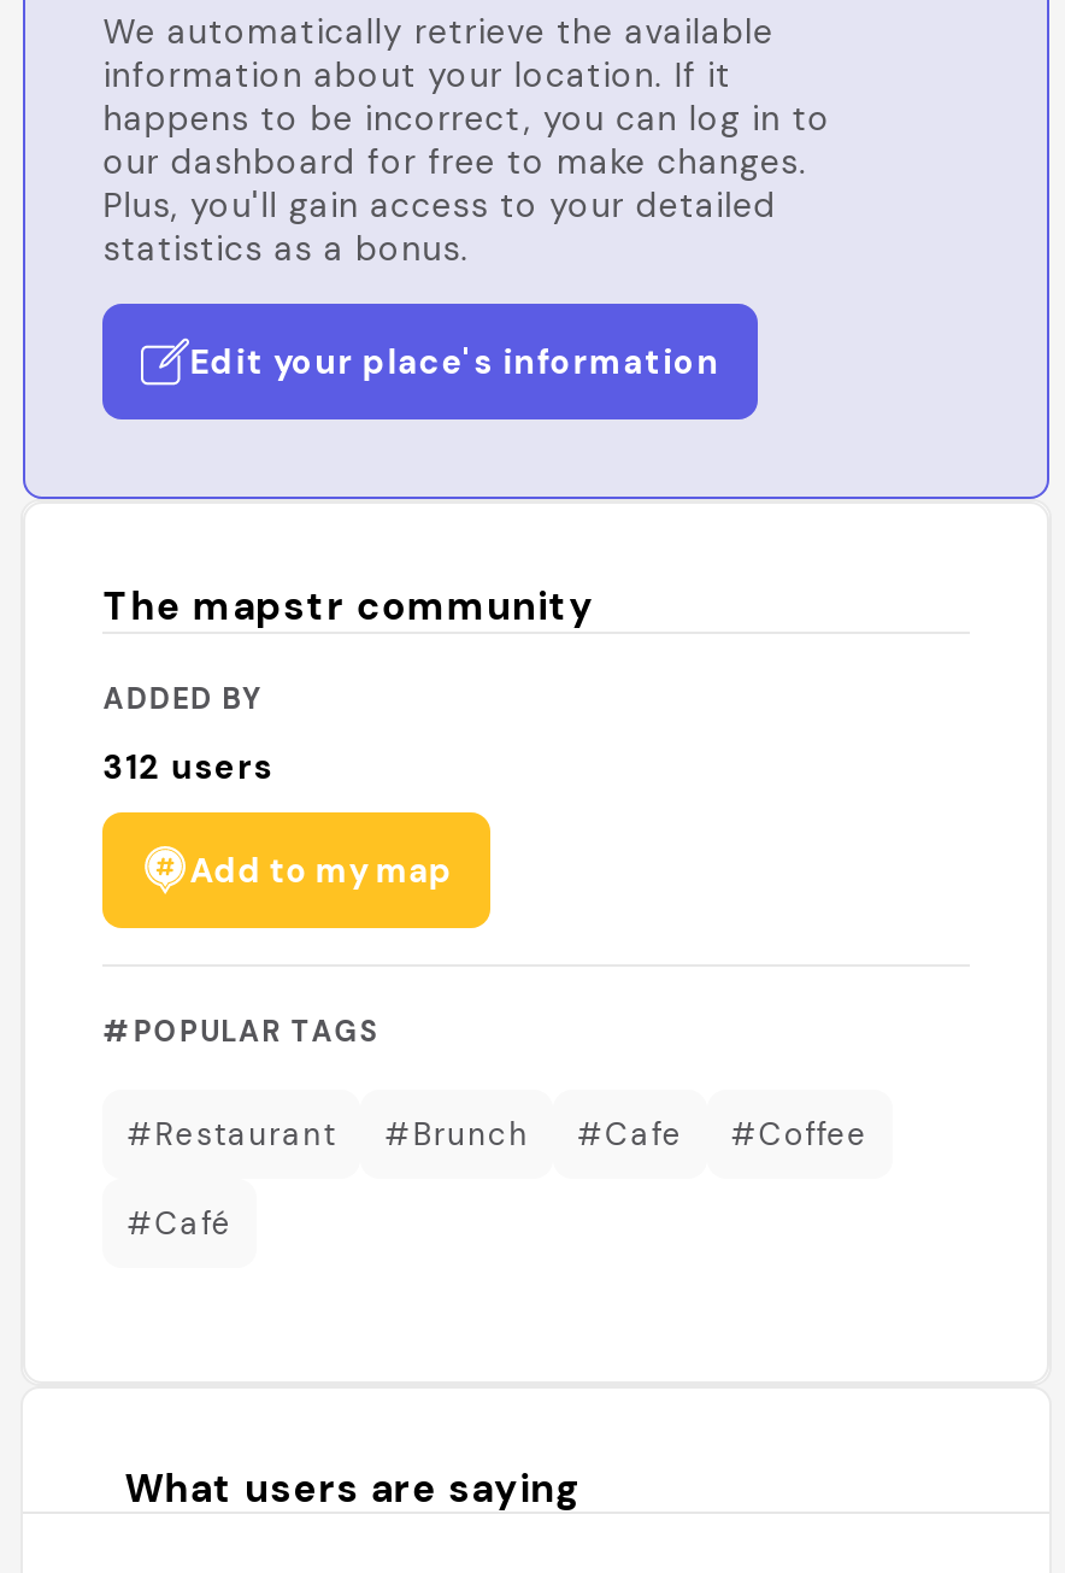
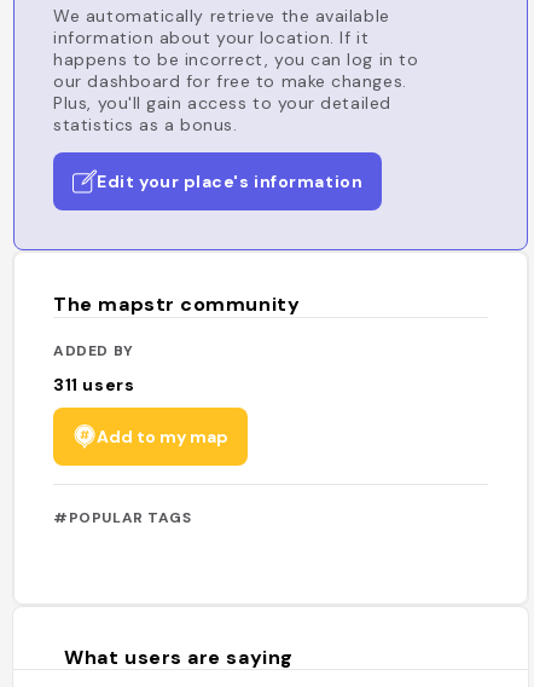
- 312 users
+ 311 users

- #Restaurant
- #Brunch
- #Cafe
- #Coffee
- #Café
